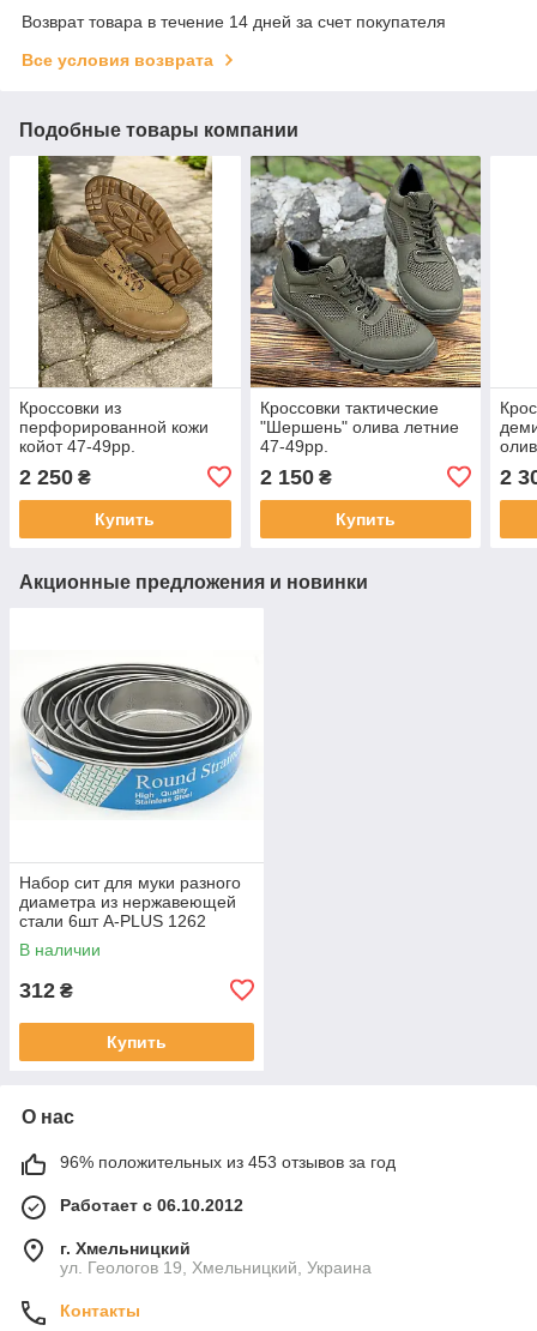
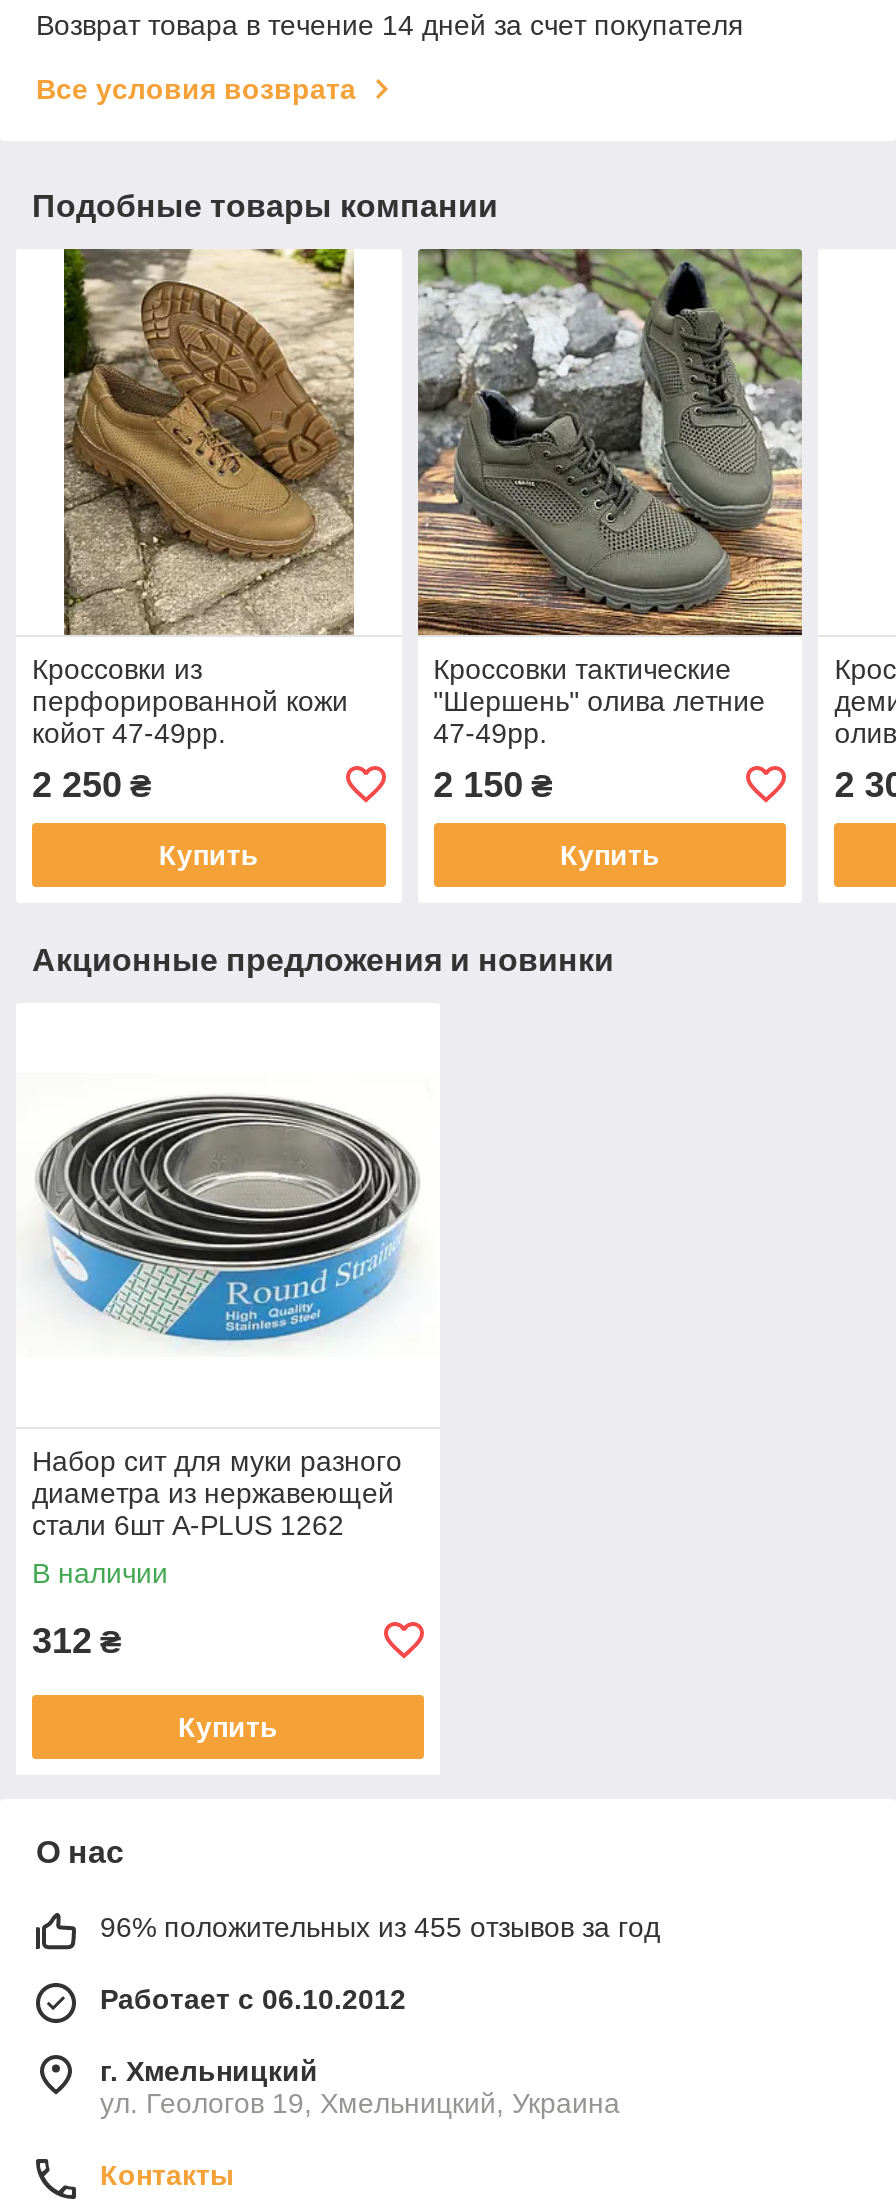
- 96% положительных из 453 отзывов за год
+ 96% положительных из 455 отзывов за год
